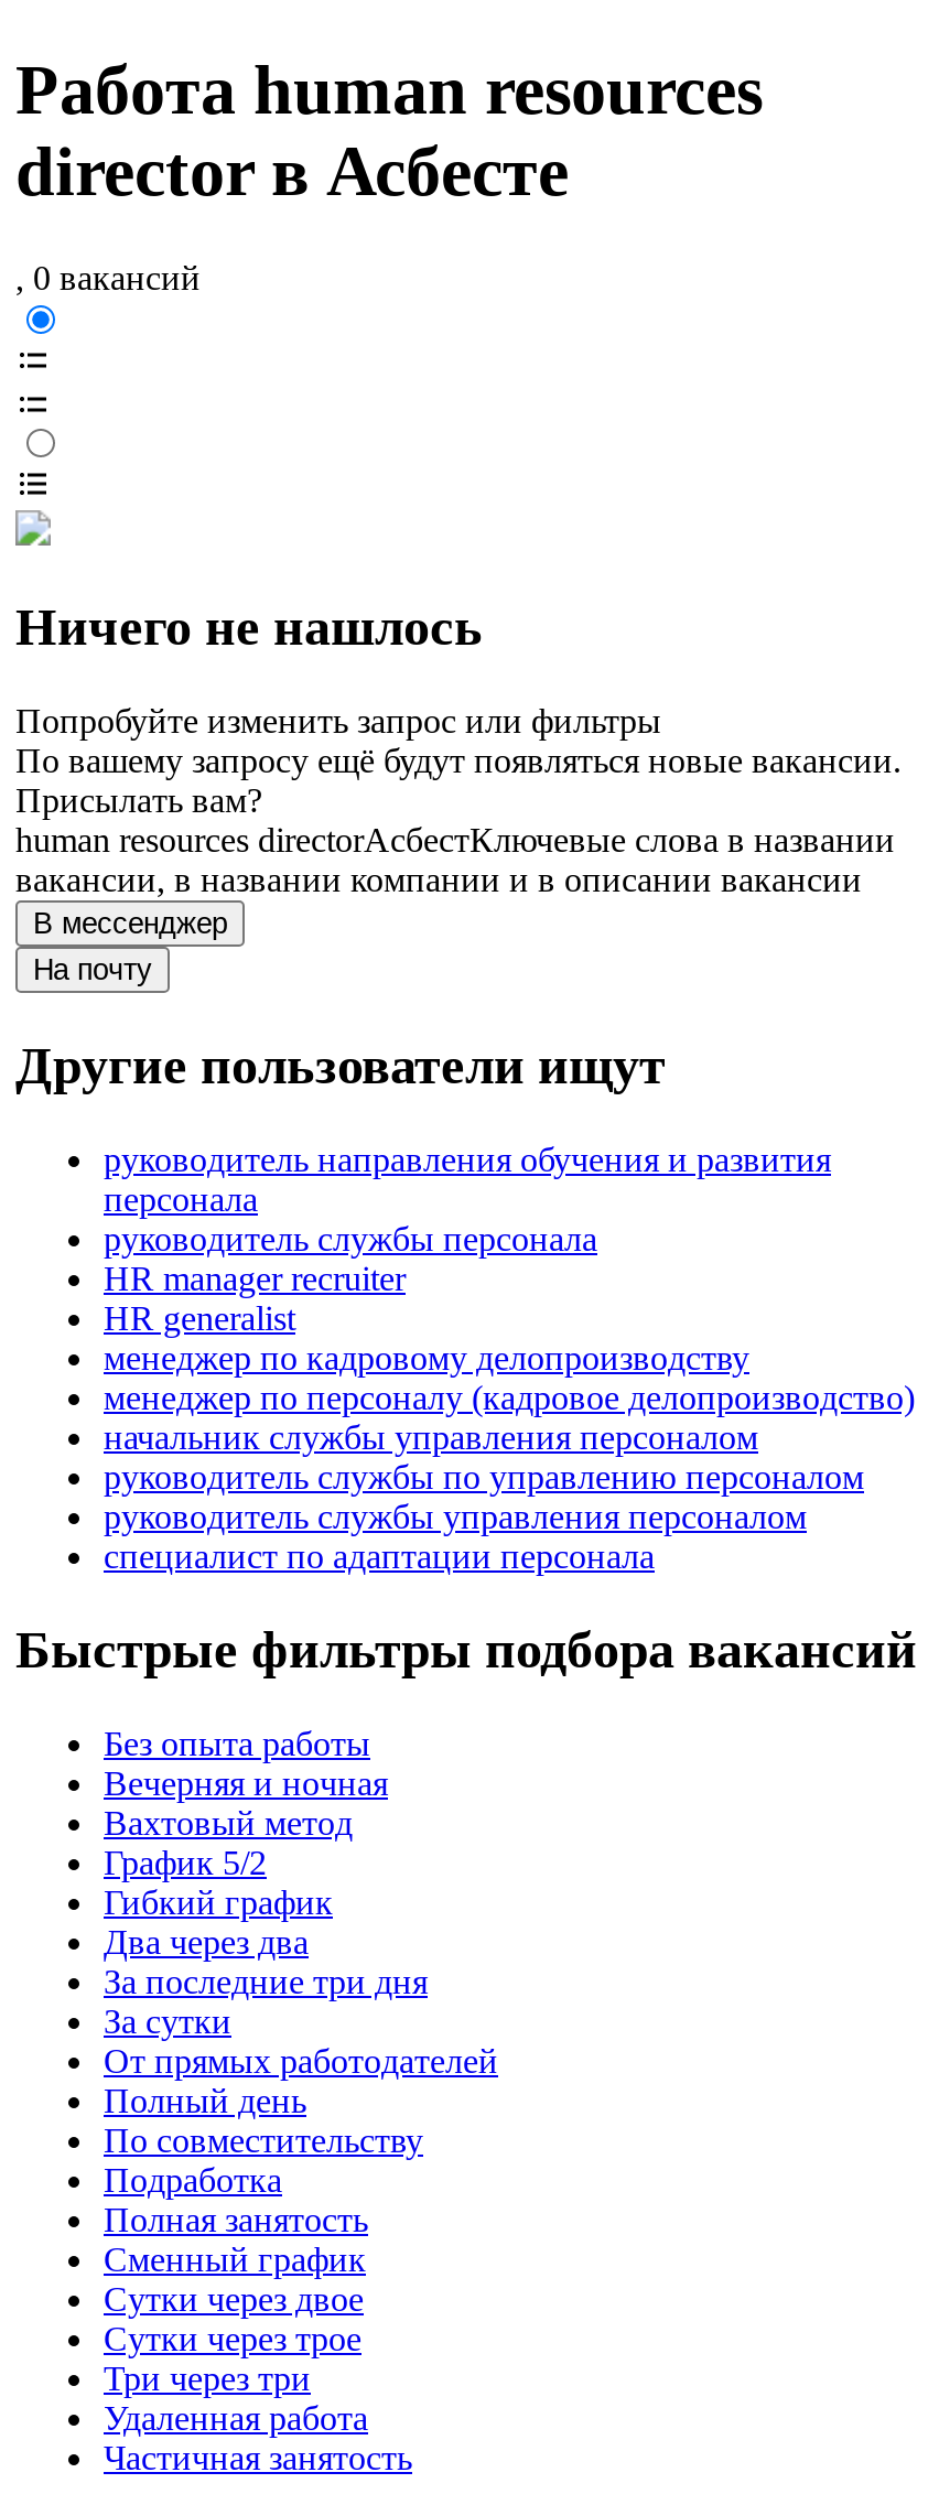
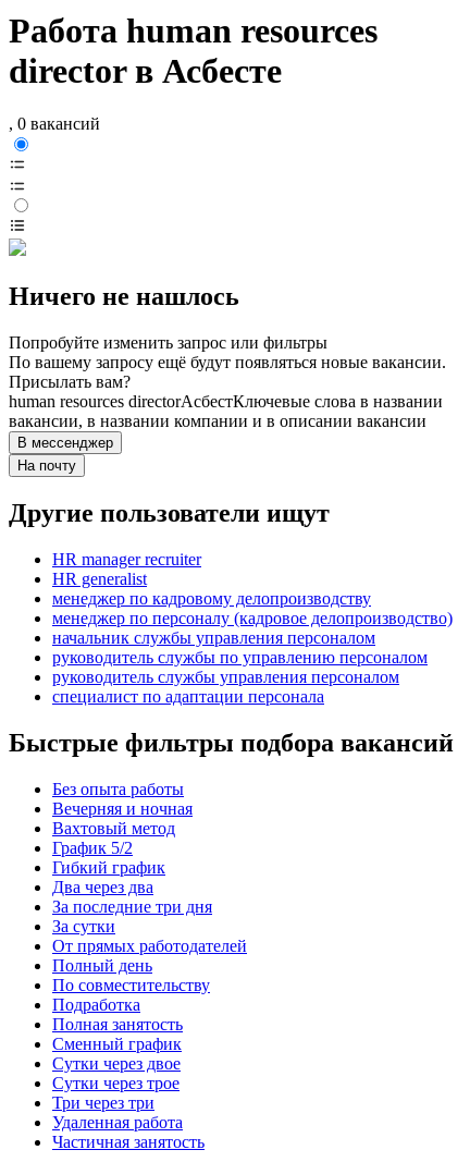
- руководитель направления обучения и развития
- персонала
- руководитель службы персонала
